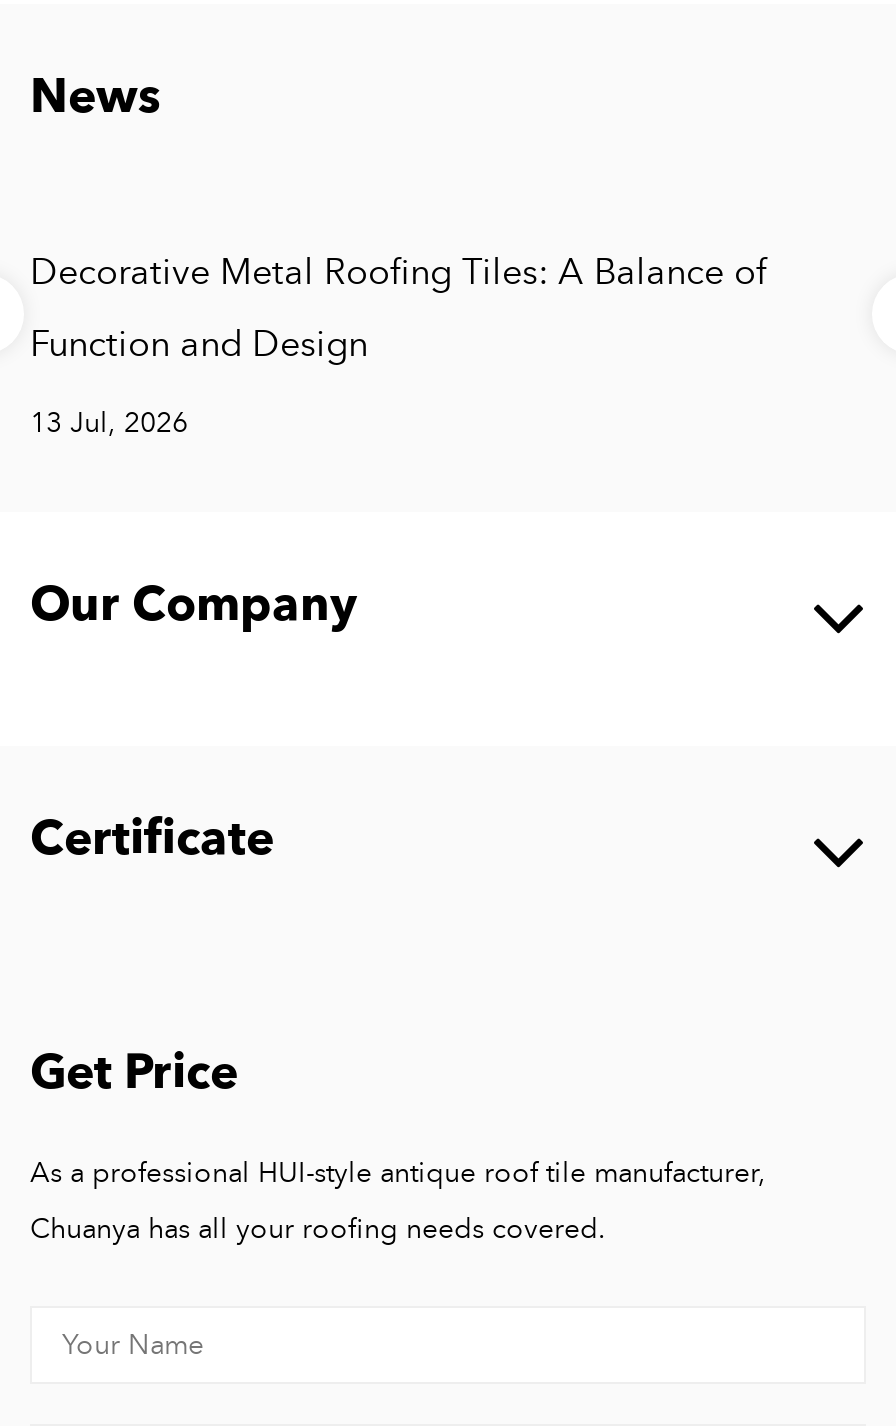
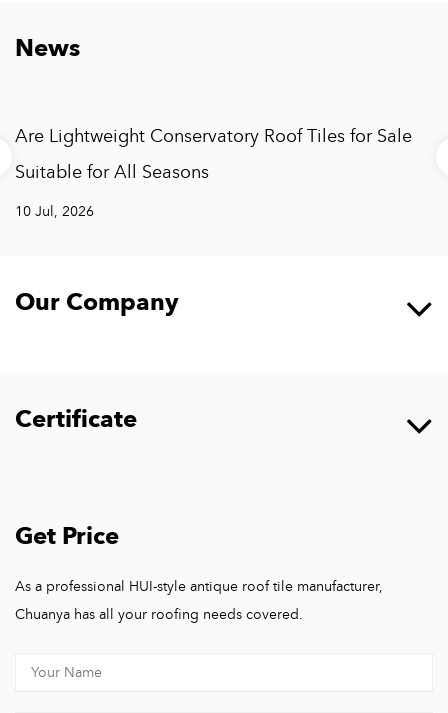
- Decorative Metal Roofing Tiles: A Balance of
- Function and Design
+ Are Lightweight Conservatory Roof Tiles for Sale
+ Suitable for All Seasons

- 13 Jul, 2026
+ 10 Jul, 2026
